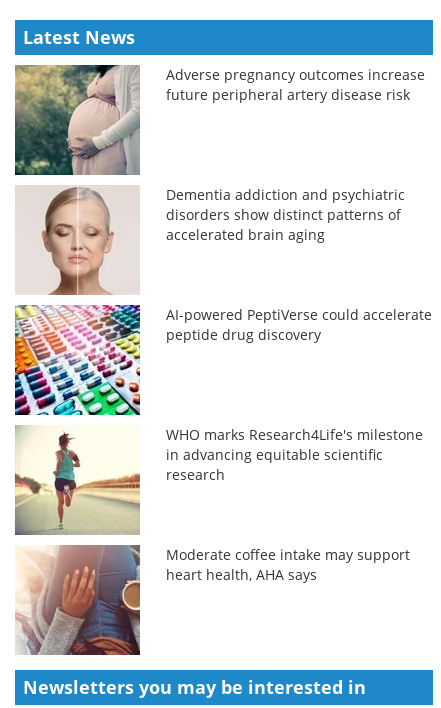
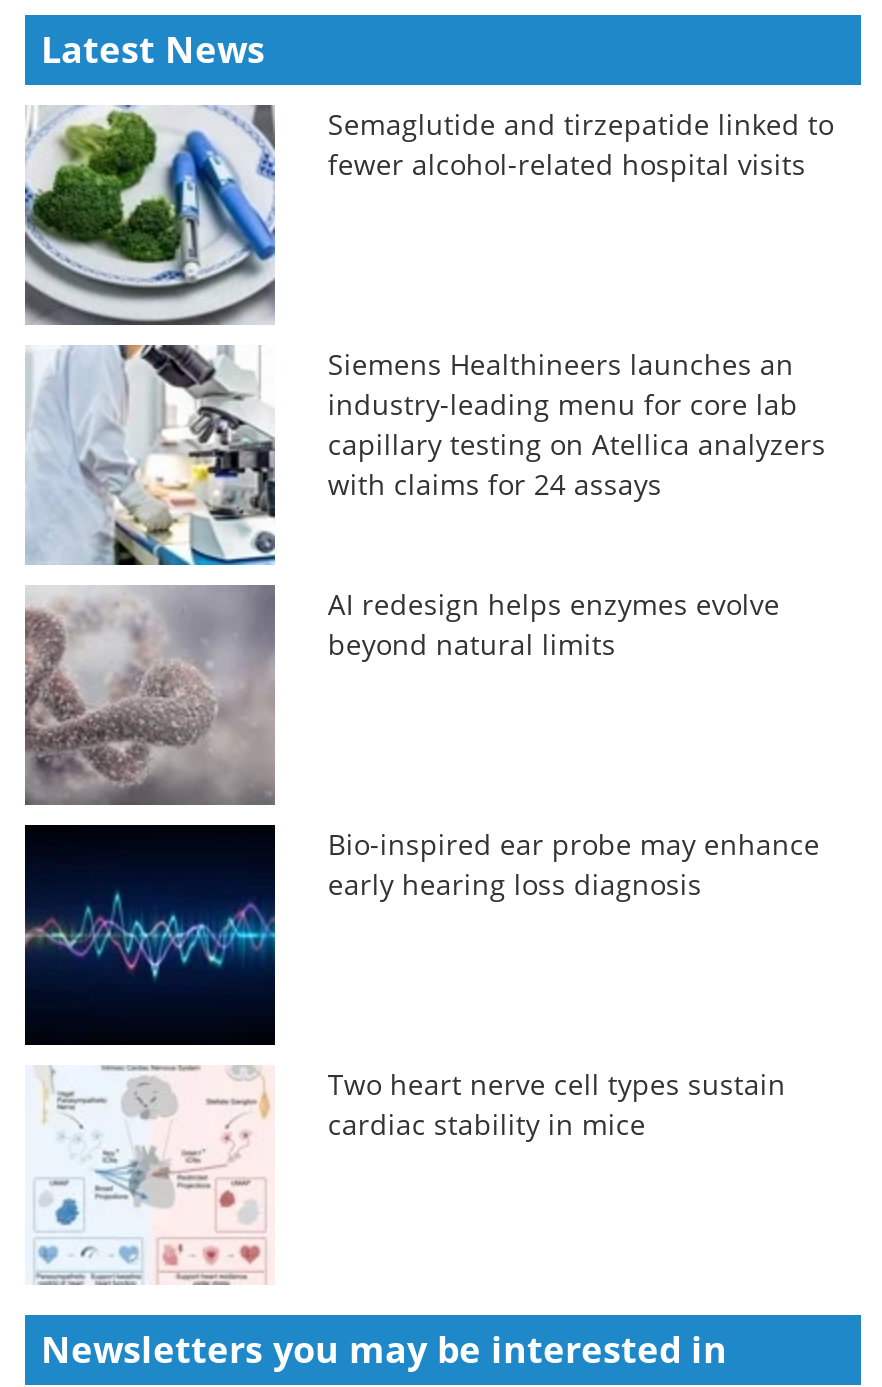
- [image]
- Adverse pregnancy outcomes increase
- future peripheral artery disease risk
+ [image]
+ Semaglutide and tirzepatide linked to
+ fewer alcohol-related hospital visits

- [image]
- Dementia addiction and psychiatric
- disorders show distinct patterns of
- accelerated brain aging
+ [image]
+ Siemens Healthineers launches an
+ industry-leading menu for core lab
+ capillary testing on Atellica analyzers
+ with claims for 24 assays

- [image]
- AI-powered PeptiVerse could accelerate
- peptide drug discovery
+ [image]
+ AI redesign helps enzymes evolve
+ beyond natural limits

- [image]
- WHO marks Research4Life's milestone
- in advancing equitable scientific
- research
+ [image]
+ Bio-inspired ear probe may enhance
+ early hearing loss diagnosis

- [image]
- Moderate coffee intake may support
- heart health, AHA says
+ [image]
+ Two heart nerve cell types sustain
+ cardiac stability in mice
